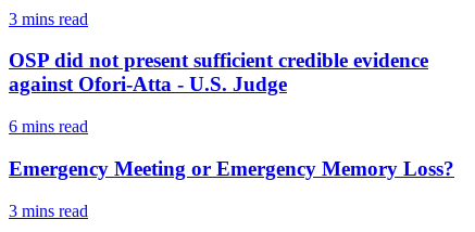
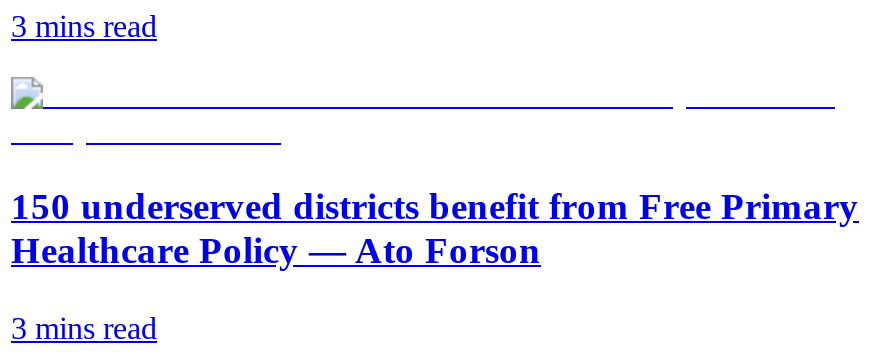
- OSP did not present sufficient credible evidence
- against Ofori-Atta - U.S. Judge
- 6 mins read
- Emergency Meeting or Emergency Memory Loss?
+ 150 underserved districts benefit from Free Primary
+ Healthcare Policy — Ato Forson
